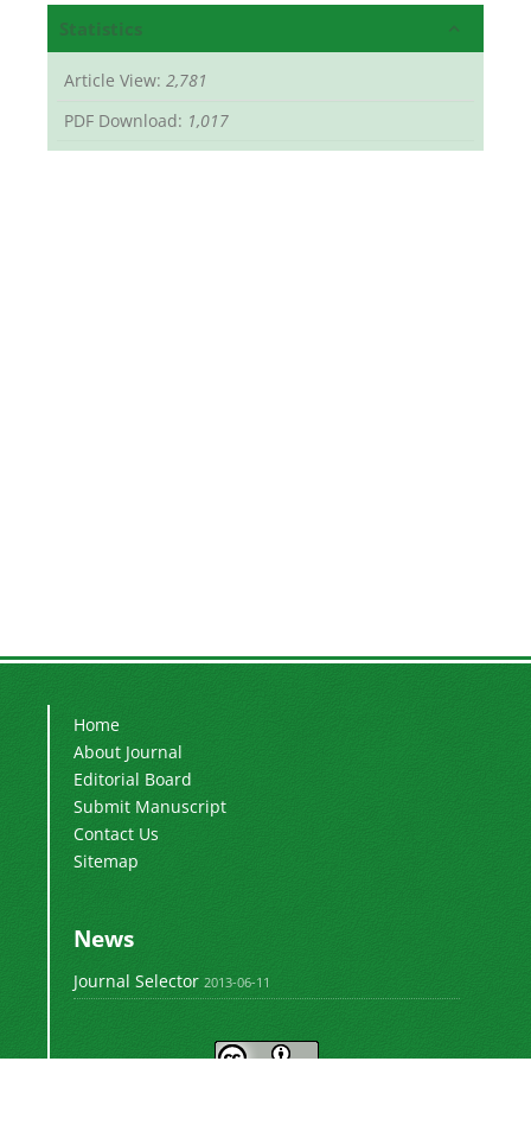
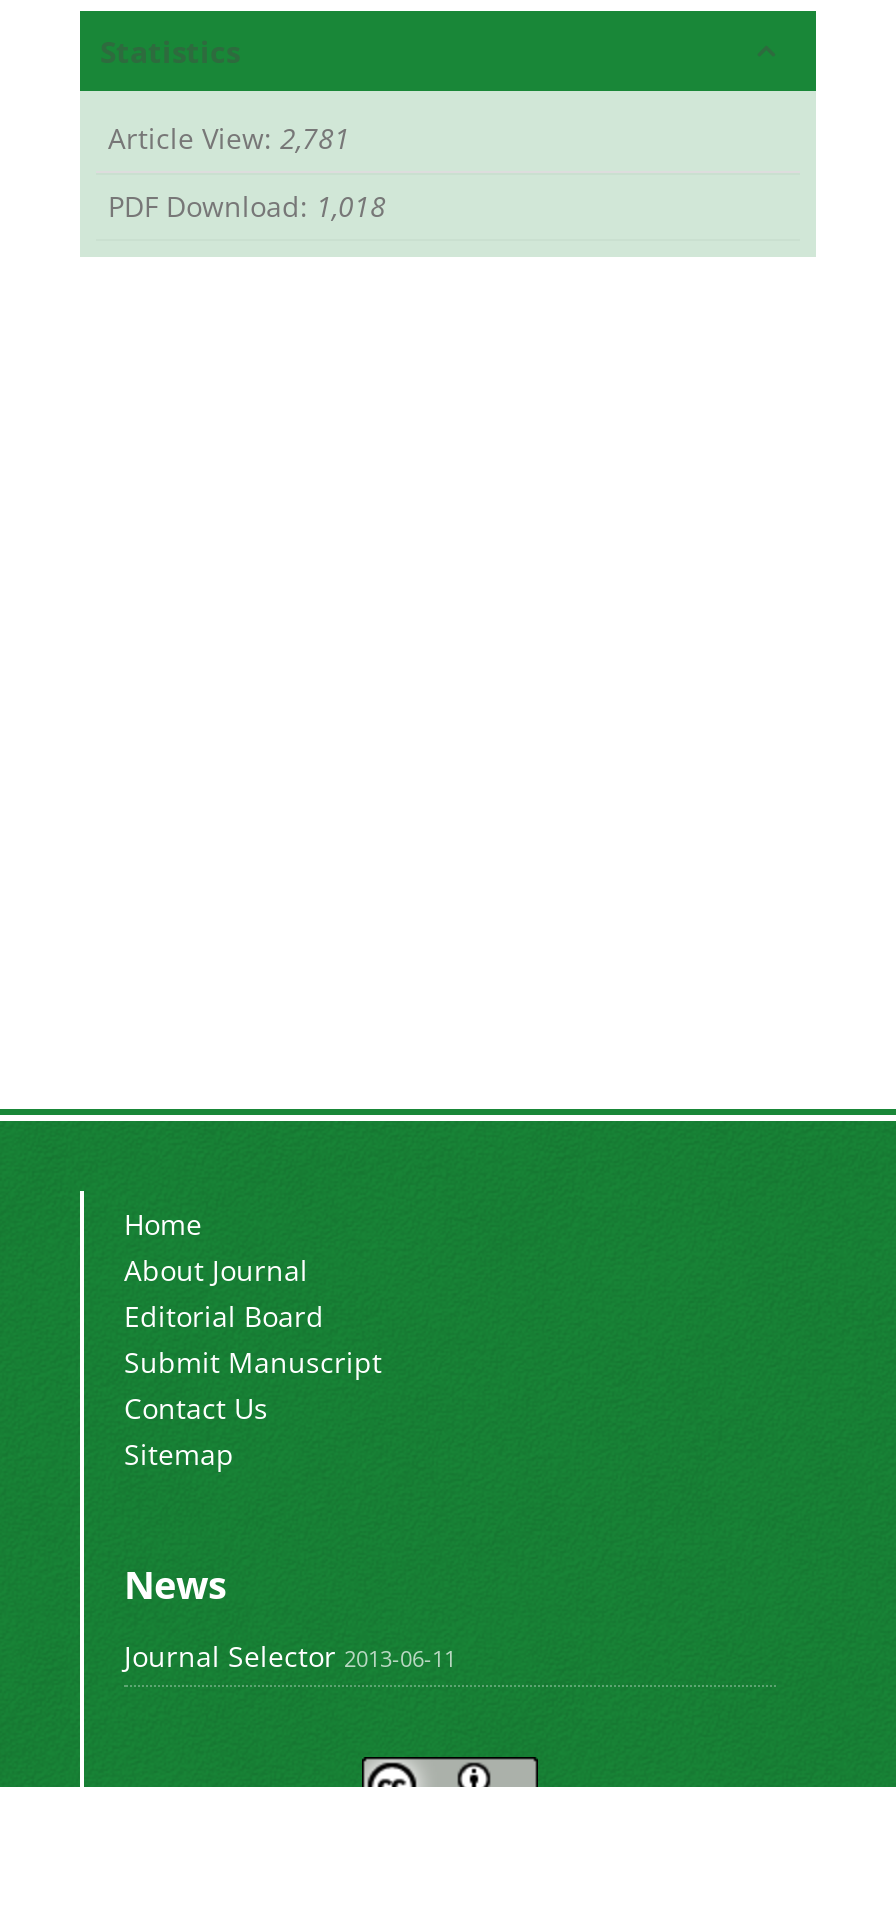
- PDF Download: 1,017
+ PDF Download: 1,018
